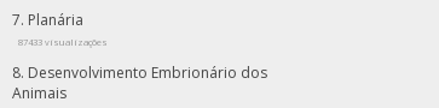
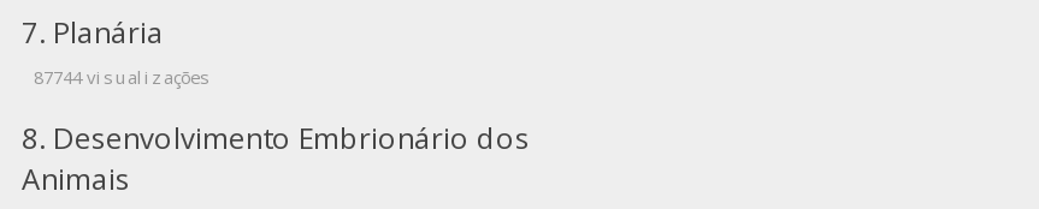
- 87433 visualizações
+ 87744 visualizações
